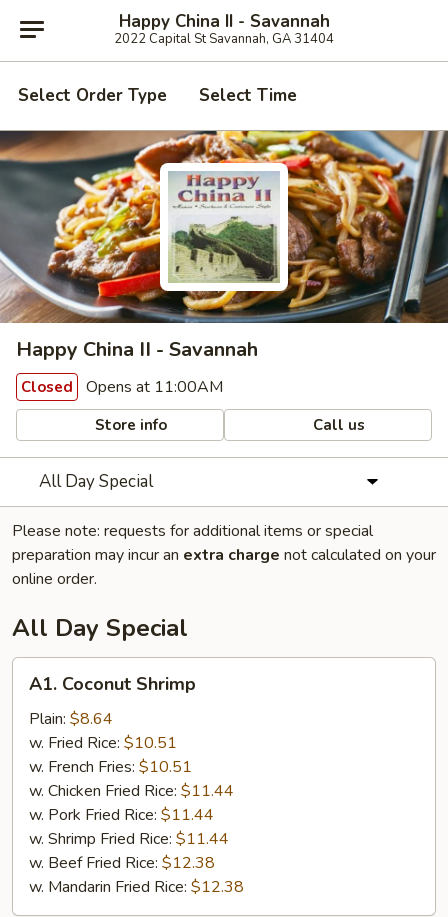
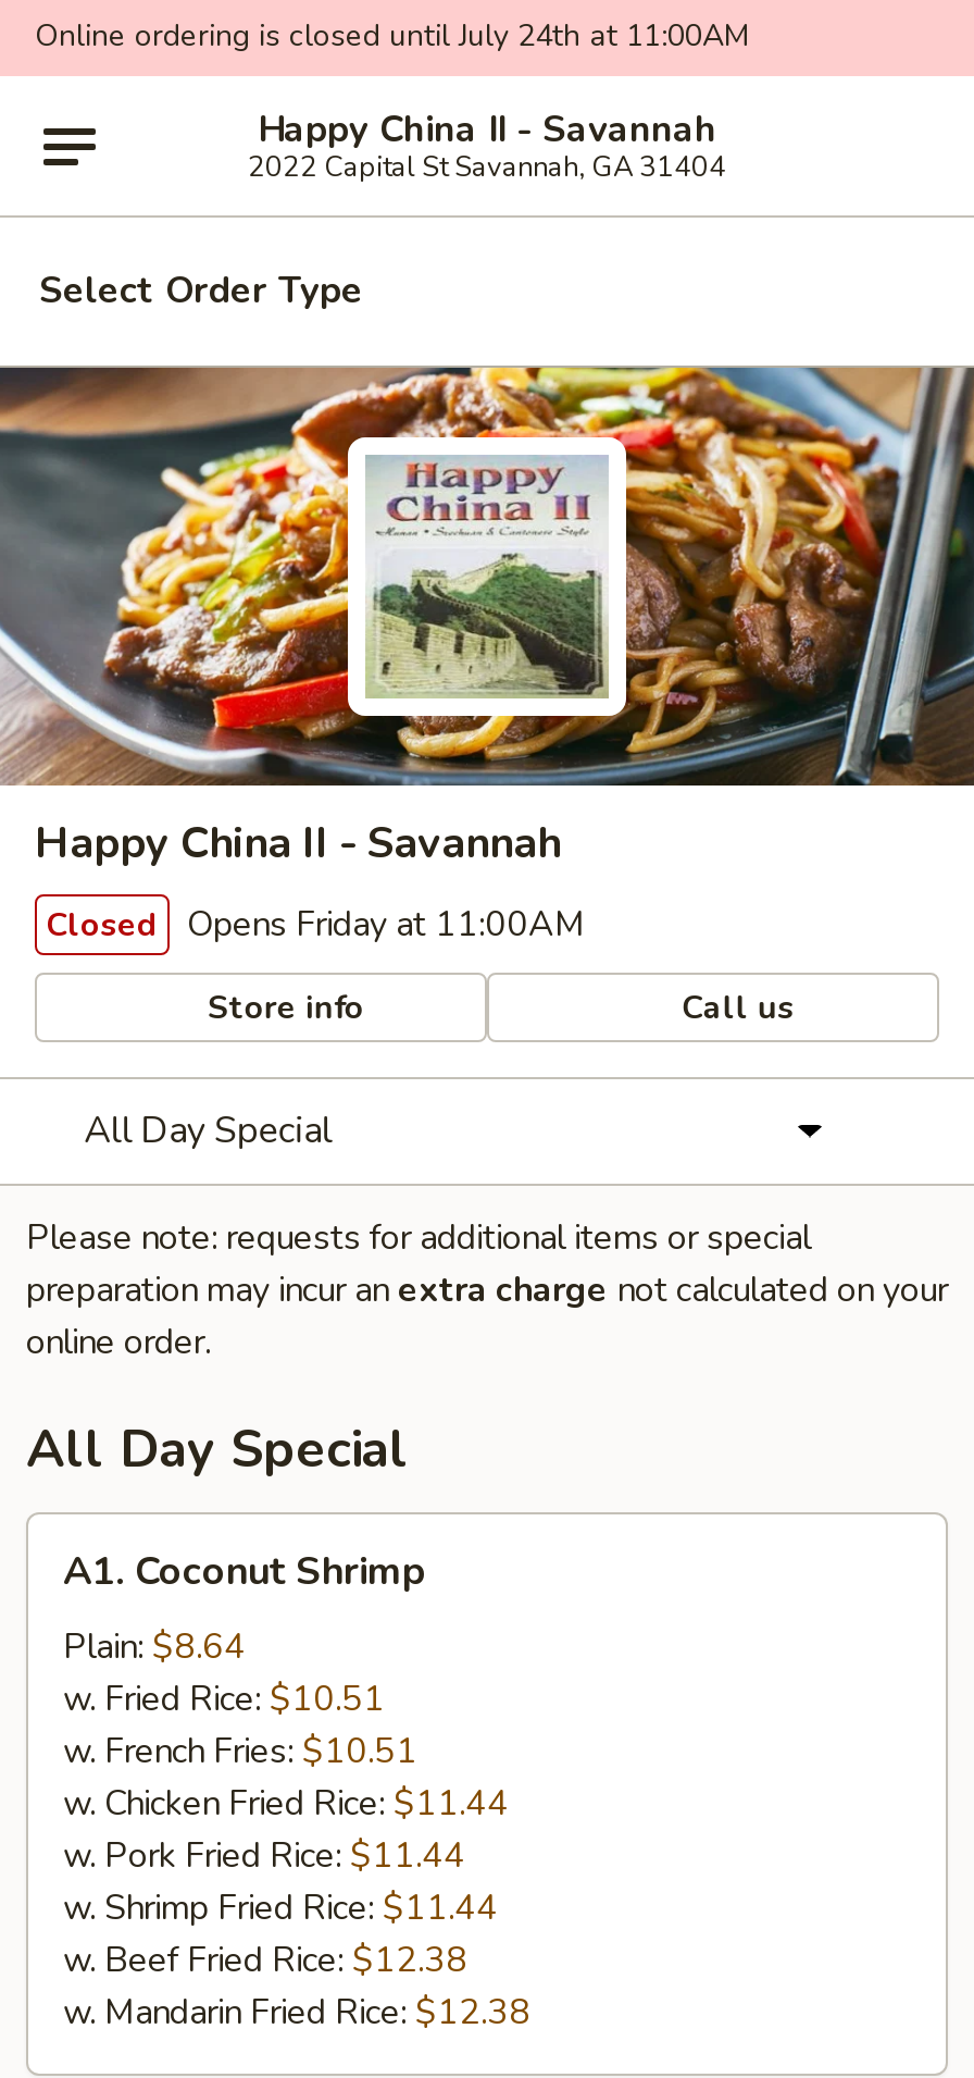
+ Online ordering is closed until July 24th at 11:00AM

- Select Time

- Closed Opens at 11:00AM
+ Closed Opens Friday at 11:00AM
